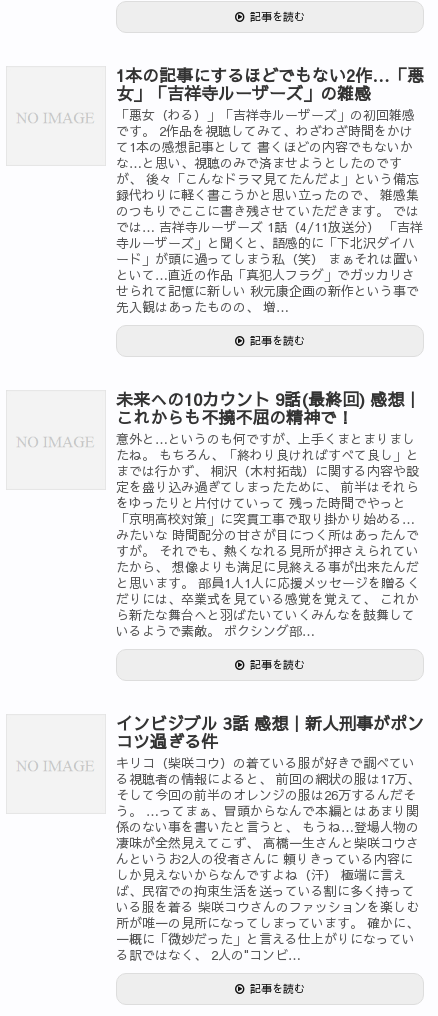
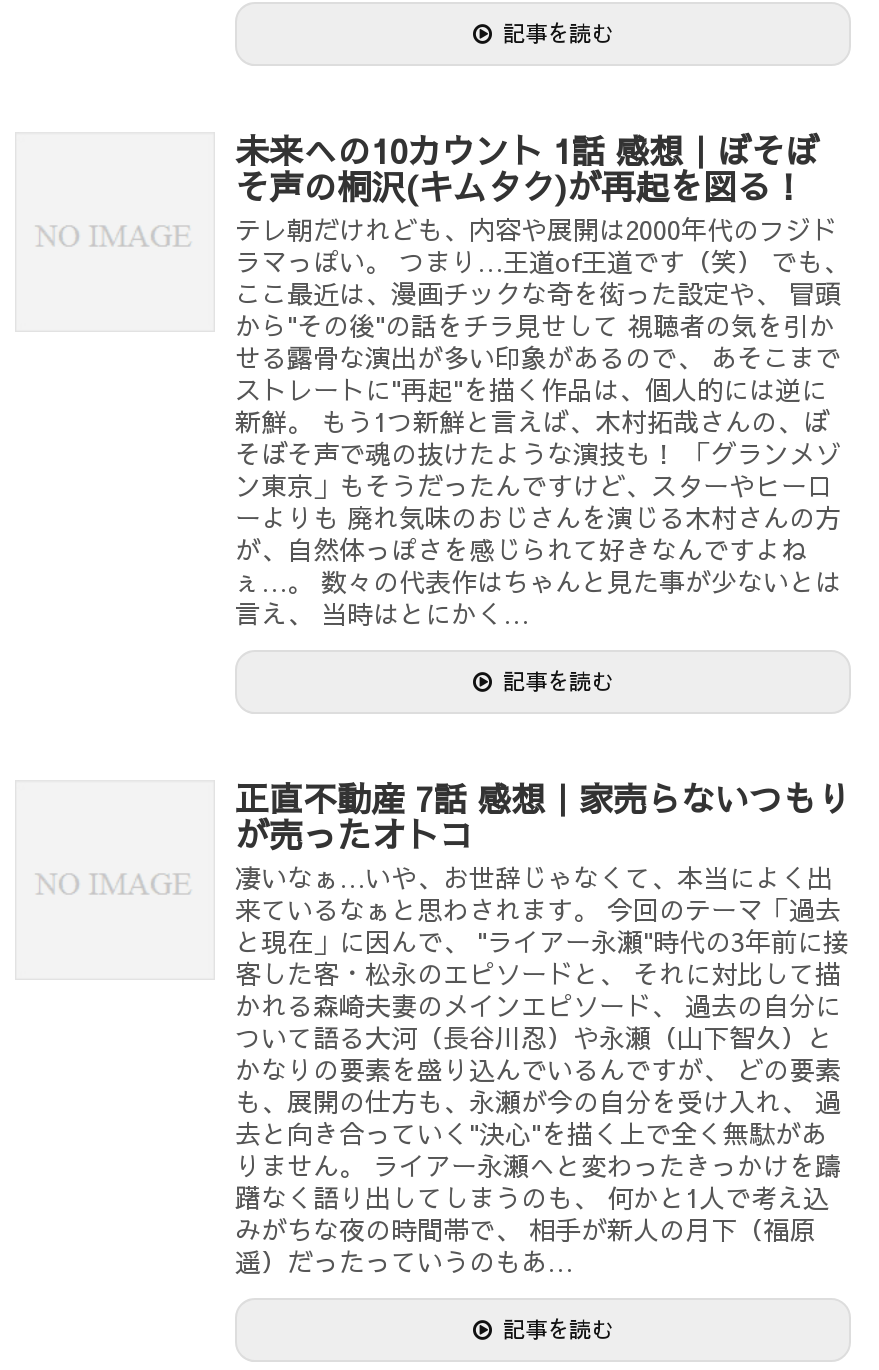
- 1本の記事にするほどでもない2作…「悪
- 女」「吉祥寺ルーザーズ」の雑感
- 「悪女（わる）」「吉祥寺ルーザーズ」の初回雑感
- です。 2作品を視聴してみて、わざわざ時間をかけ
- て1本の感想記事として 書くほどの内容でもないか
- な…と思い、視聴のみで済ませようとしたのです
- が、 後々「こんなドラマ見てたんだよ」という備忘
- 録代わりに軽く書こうかと思い立ったので、 雑感集
- のつもりでここに書き残させていただきます。 では
- では… 吉祥寺ルーザーズ 1話（4/11放送分） 「吉祥
- 寺ルーザーズ」と聞くと、語感的に「下北沢ダイハ
- ード」が頭に過ってしまう私（笑） まぁそれは置い
- といて…直近の作品「真犯人フラグ」でガッカリさ
- せられて記憶に新しい 秋元康企画の新作という事で
- 先入観はあったものの、 増…
+ 未来への10カウント 1話 感想｜ぼそぼ
+ そ声の桐沢(キムタク)が再起を図る！
+ テレ朝だけれども、内容や展開は2000年代のフジド
+ ラマっぽい。 つまり…王道of王道です（笑） でも、
+ ここ最近は、漫画チックな奇を衒った設定や、 冒頭
+ から"その後"の話をチラ見せして 視聴者の気を引か
+ せる露骨な演出が多い印象があるので、 あそこまで
+ ストレートに"再起"を描く作品は、個人的には逆に
+ 新鮮。 もう1つ新鮮と言えば、木村拓哉さんの、ぼ
+ そぼそ声で魂の抜けたような演技も！ 「グランメゾ
+ ン東京」もそうだったんですけど、スターやヒーロ
+ ーよりも 廃れ気味のおじさんを演じる木村さんの方
+ が、自然体っぽさを感じられて好きなんですよね
+ ぇ…。 数々の代表作はちゃんと見た事が少ないとは
+ 言え、 当時はとにかく…

- 未来への10カウント 9話(最終回) 感想｜
- これからも不撓不屈の精神で！
- 意外と…というのも何ですが、上手くまとまりまし
- たね。 もちろん、「終わり良ければすべて良し」と
- までは行かず、 桐沢（木村拓哉）に関する内容や設
- 定を盛り込み過ぎてしまったために、 前半はそれら
- をゆったりと片付けていって 残った時間でやっと
- 「京明高校対策」に突貫工事で取り掛かり始める…
- みたいな 時間配分の甘さが目につく所はあったんで
- すが。 それでも、熱くなれる見所が押さえられてい
- たから、 想像よりも満足に見終える事が出来たんだ
- と思います。 部員1人1人に応援メッセージを贈るく
- だりには、卒業式を見ている感覚を覚えて、 これか
- ら新たな舞台へと羽ばたいていくみんなを鼓舞して
- いるようで素敵。 ボクシング部…
- 記事を読む
- インビジブル 3話 感想｜新人刑事がポン
- コツ過ぎる件
- キリコ（柴咲コウ）の着ている服が好きで調べてい
- る視聴者の情報によると、 前回の網状の服は17万、
- そして今回の前半のオレンジの服は26万するんだそ
- う。 …ってまぁ、冒頭からなんで本編とはあまり関
- 係のない事を書いたと言うと、 もうね…登場人物の
- 凄味が全然見えてこず、 高橋一生さんと柴咲コウさ
- んというお2人の役者さんに 頼りきっている内容に
- しか見えないからなんですよね（汗） 極端に言え
- ば、民宿での拘束生活を送っている割に多く持って
- いる服を着る 柴咲コウさんのファッションを楽しむ
- 所が唯一の見所になってしまっています。 確かに、
- 一概に「微妙だった」と言える仕上がりになってい
- る訳ではなく、 2人の"コンビ…
+ 正直不動産 7話 感想｜家売らないつもり
+ が売ったオトコ
+ 凄いなぁ…いや、お世辞じゃなくて、本当によく出
+ 来ているなぁと思わされます。 今回のテーマ「過去
+ と現在」に因んで、 "ライアー永瀬"時代の3年前に接
+ 客した客・松永のエピソードと、 それに対比して描
+ かれる森崎夫妻のメインエピソード、 過去の自分に
+ ついて語る大河（長谷川忍）や永瀬（山下智久）と
+ かなりの要素を盛り込んでいるんですが、 どの要素
+ も、展開の仕方も、永瀬が今の自分を受け入れ、 過
+ 去と向き合っていく"決心"を描く上で全く無駄があ
+ りません。 ライアー永瀬へと変わったきっかけを躊
+ 躇なく語り出してしまうのも、 何かと1人で考え込
+ みがちな夜の時間帯で、 相手が新人の月下（福原
+ 遥）だったっていうのもあ…
